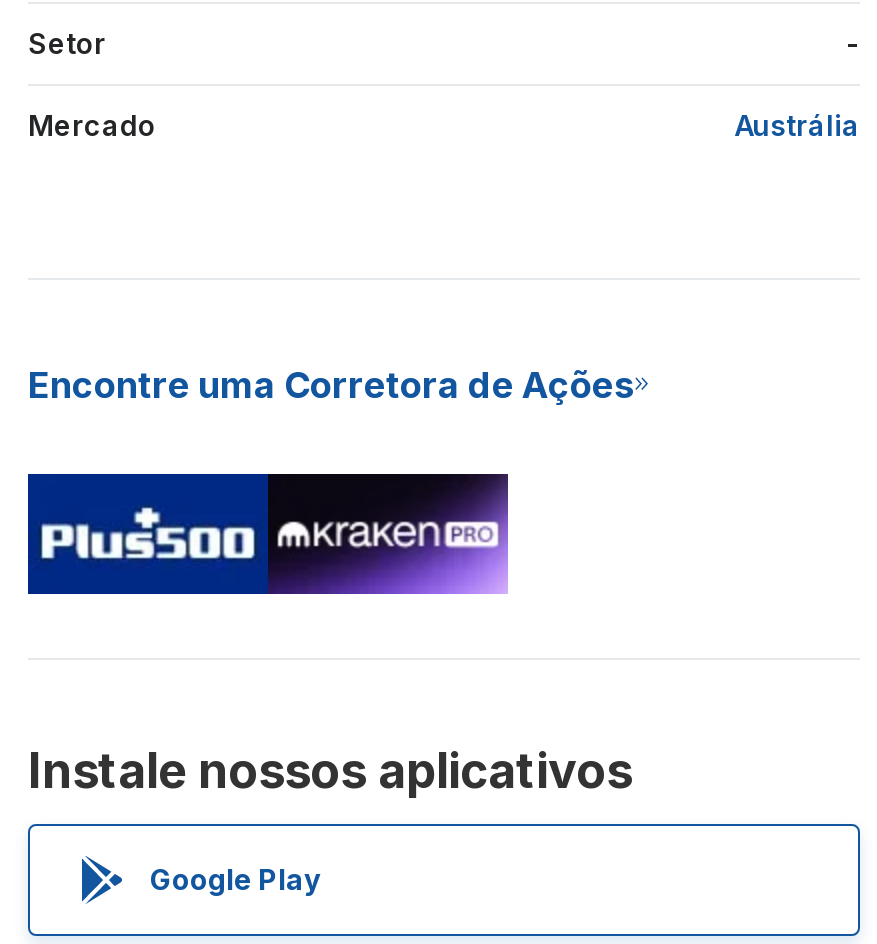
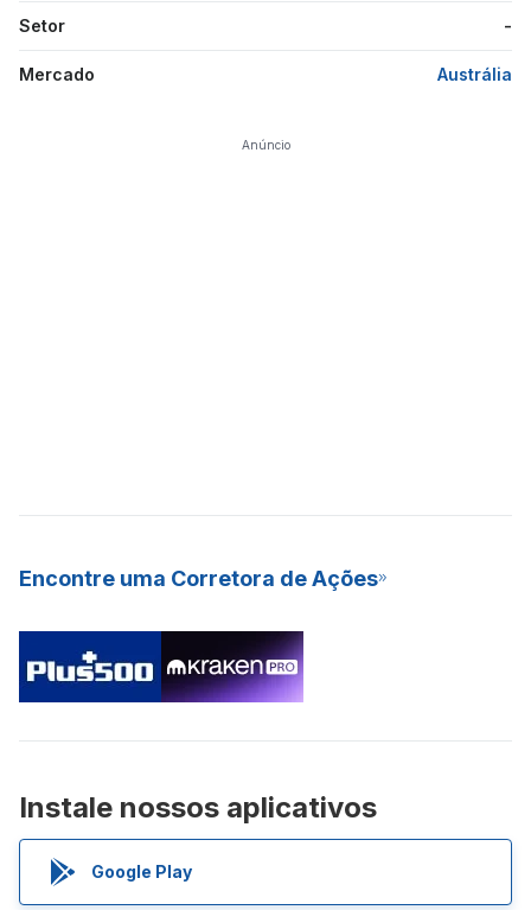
+ Anúncio
